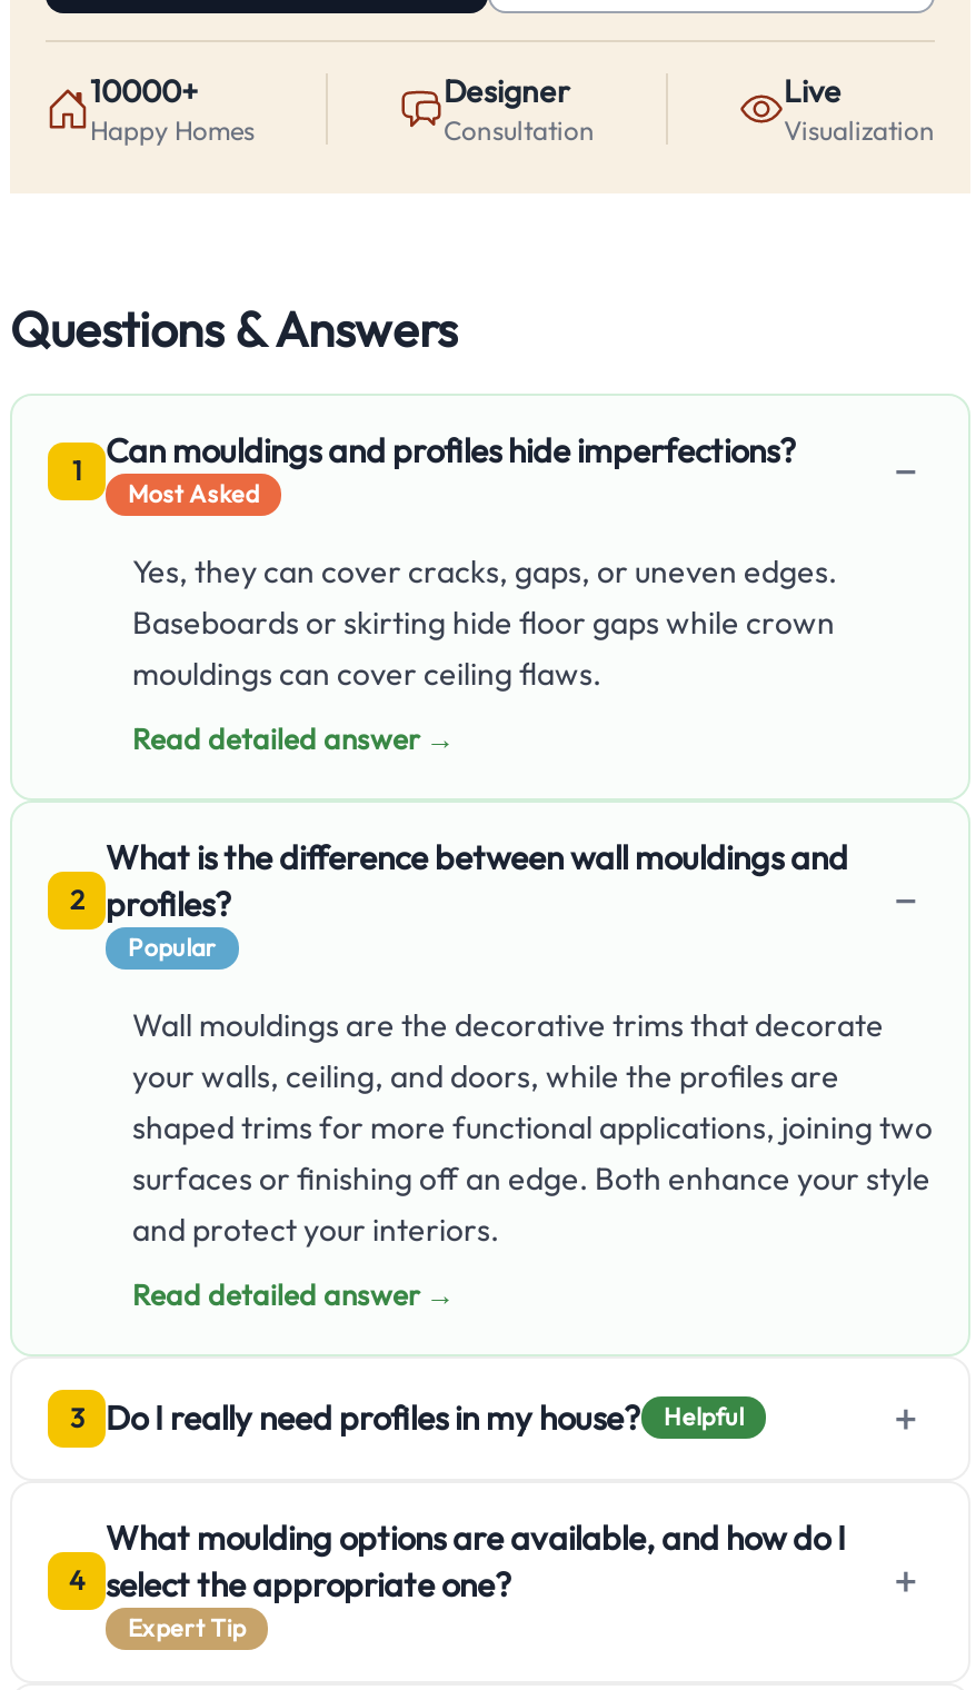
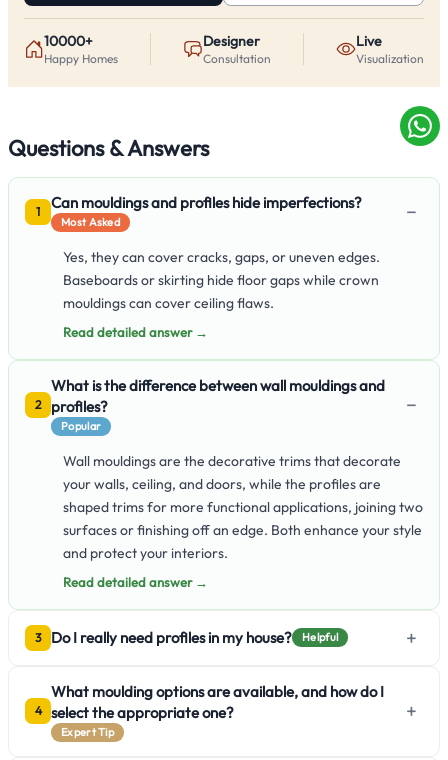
+ [image]
